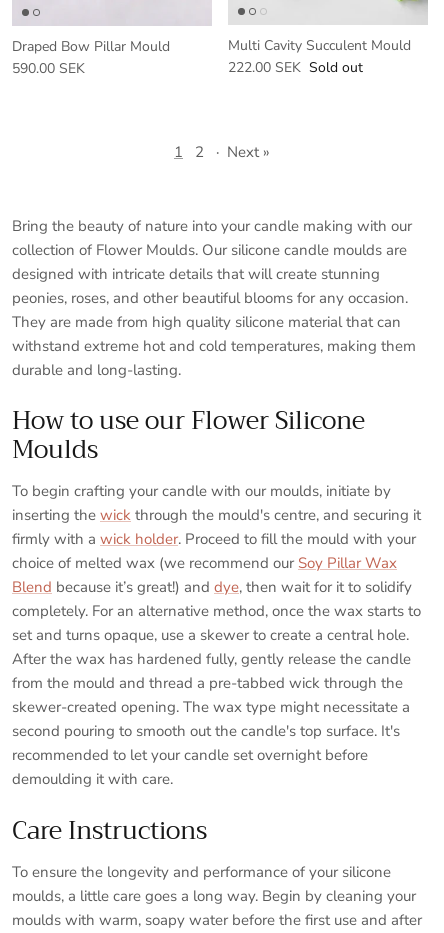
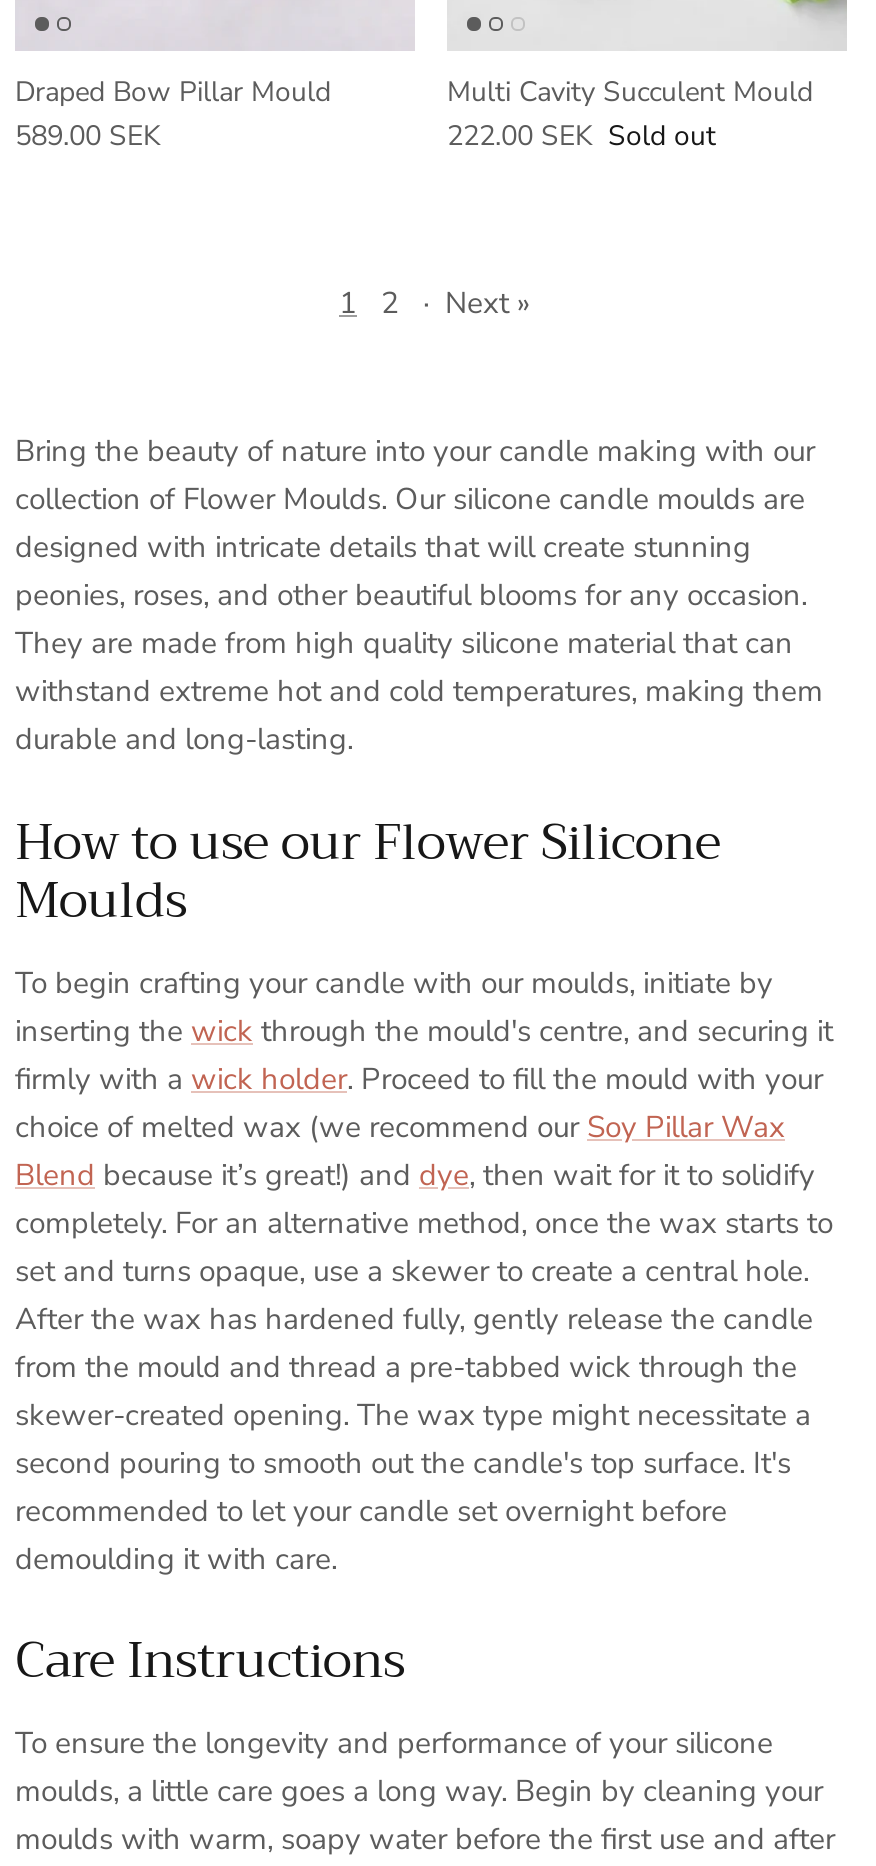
- 590.00 SEK
+ 589.00 SEK
